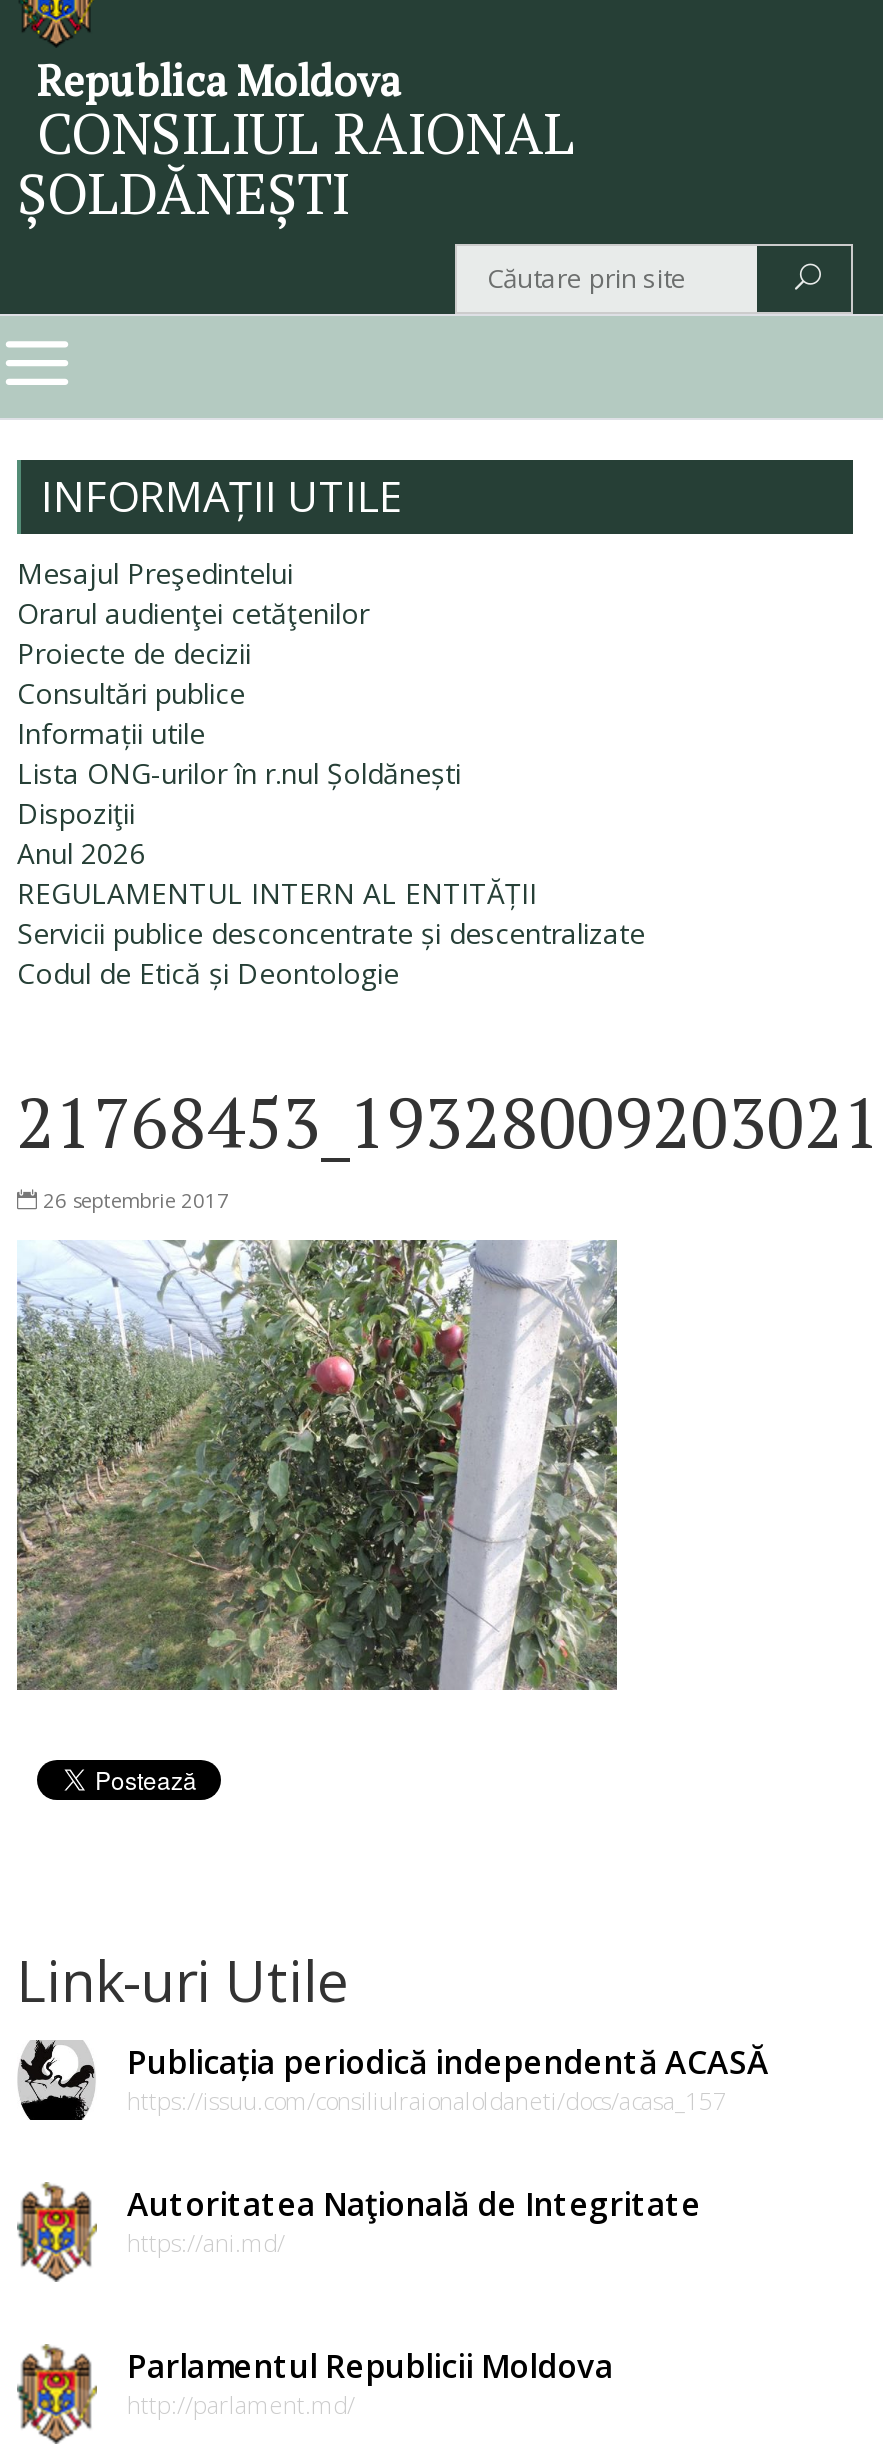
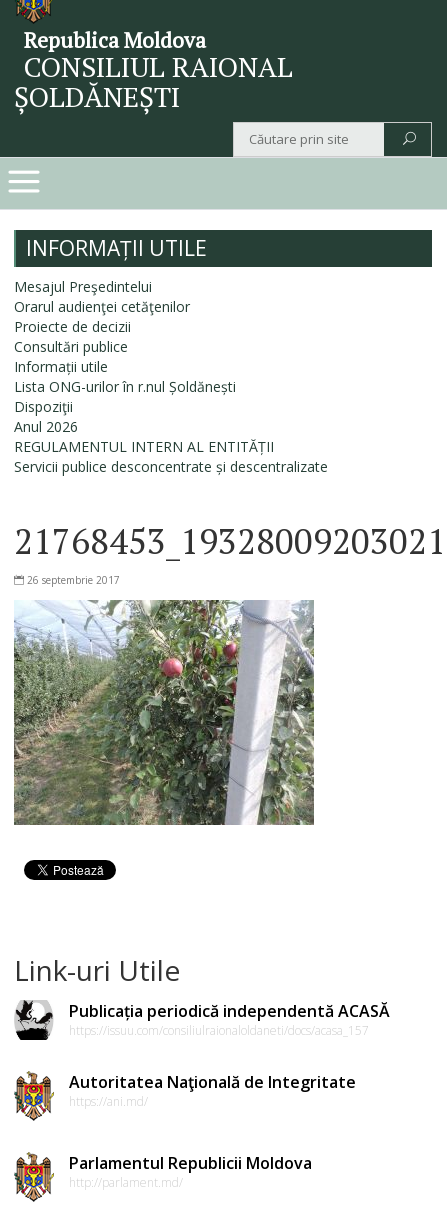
- Codul de Etică și Deontologie
